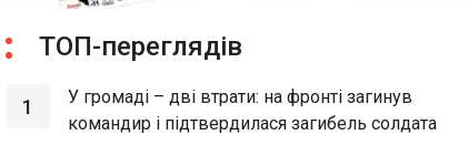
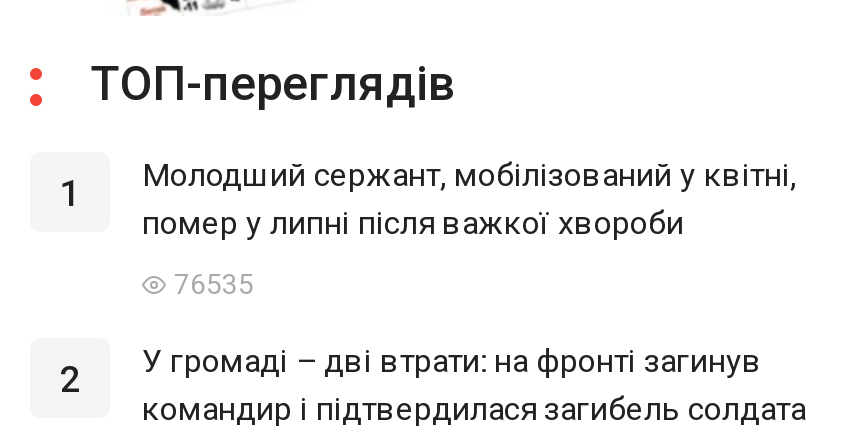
+ Молодший сержант, мобілізований у квітні,
+ помер у липні після важкої хвороби
+ 76535
+ 2
